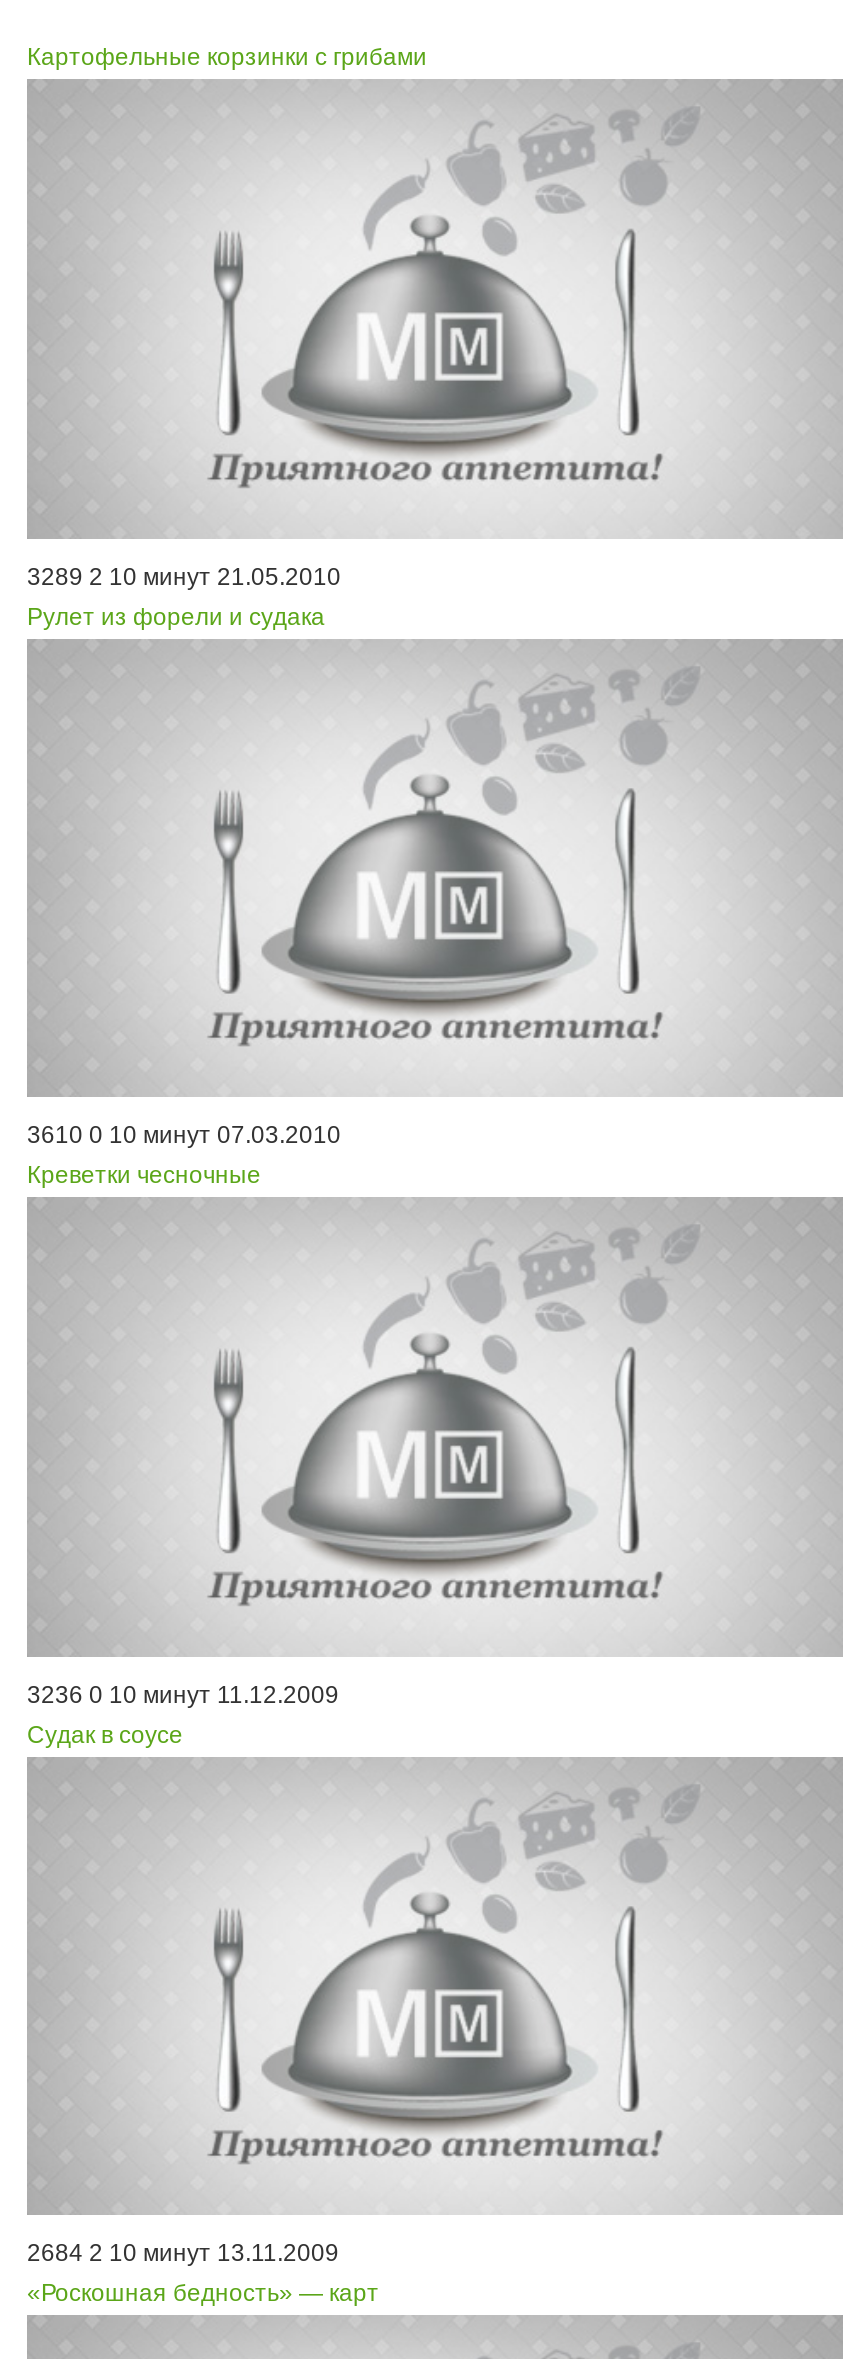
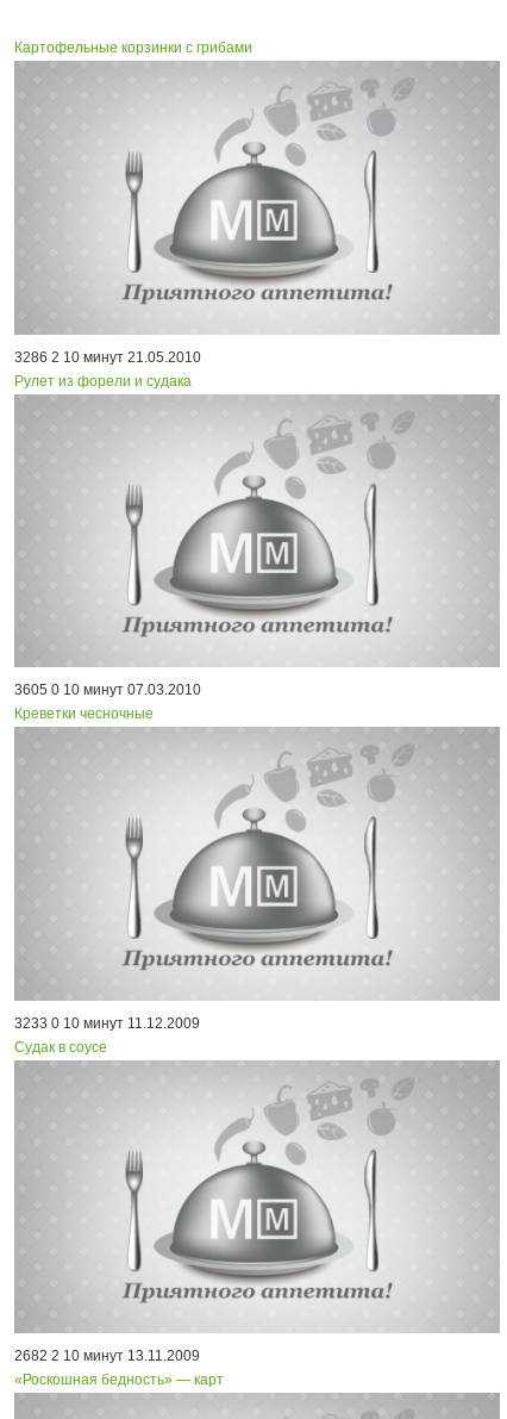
- 3289 2 10 минут 21.05.2010
+ 3286 2 10 минут 21.05.2010

- 3610 0 10 минут 07.03.2010
+ 3605 0 10 минут 07.03.2010

- 3236 0 10 минут 11.12.2009
+ 3233 0 10 минут 11.12.2009

- 2684 2 10 минут 13.11.2009
+ 2682 2 10 минут 13.11.2009
